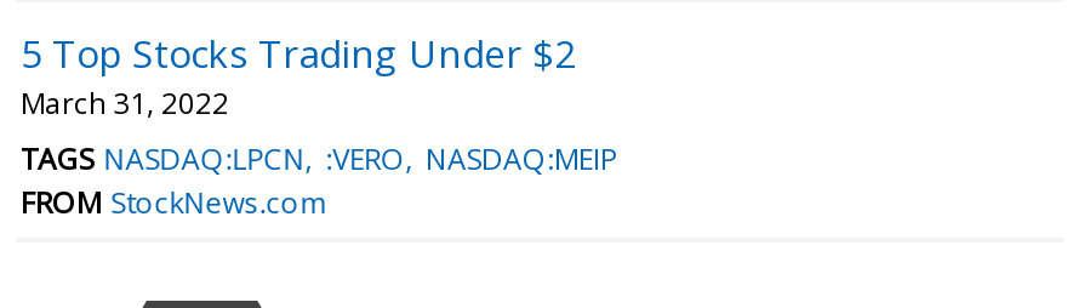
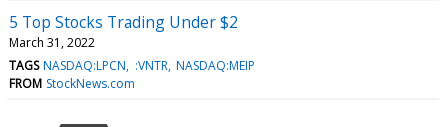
- TAGS NASDAQ:LPCN :VERO NASDAQ:MEIP
+ TAGS NASDAQ:LPCN :VNTR NASDAQ:MEIP
